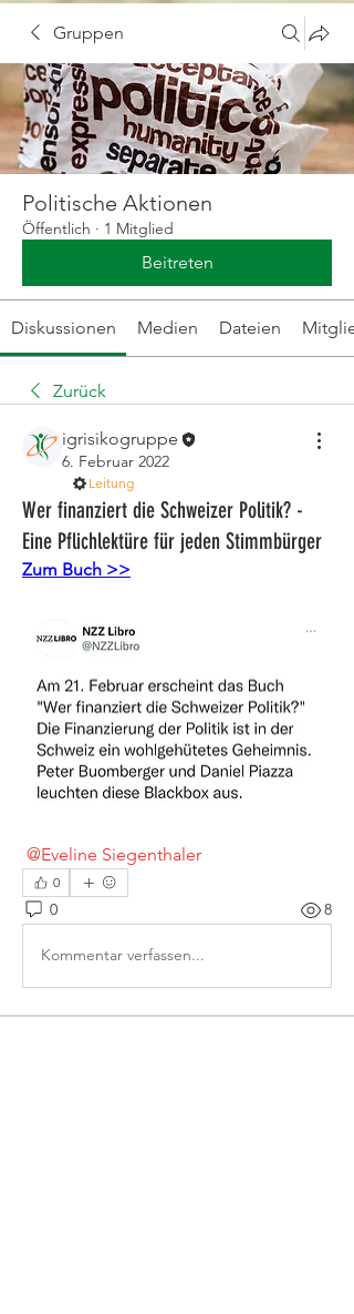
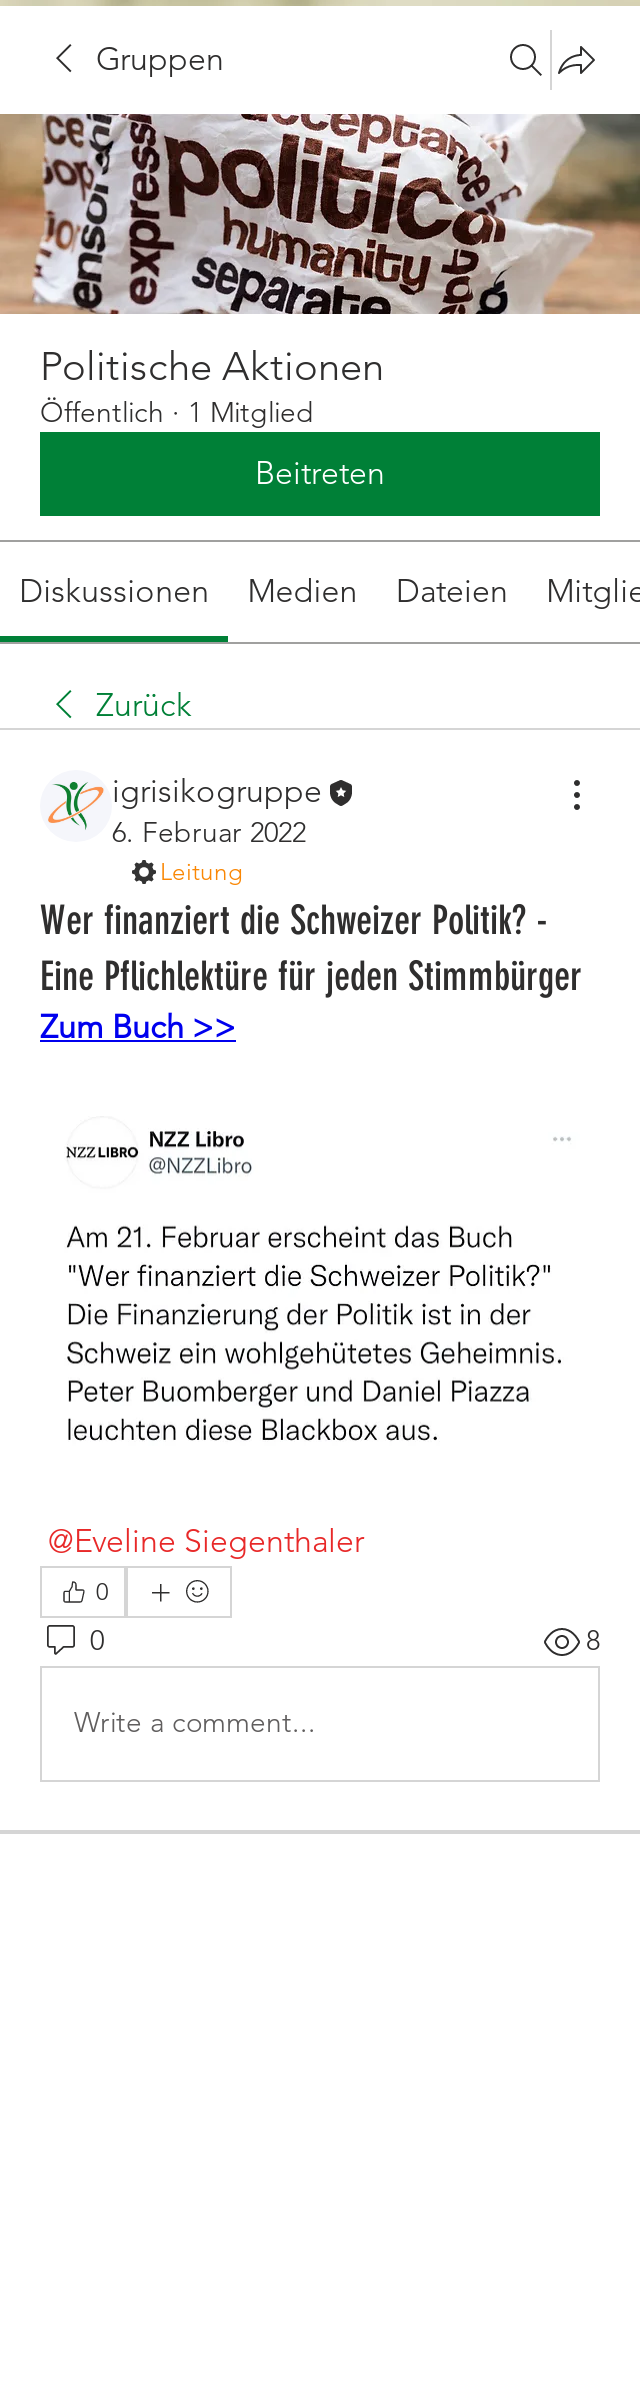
- Kommentar verfassen...
+ Write a comment...
